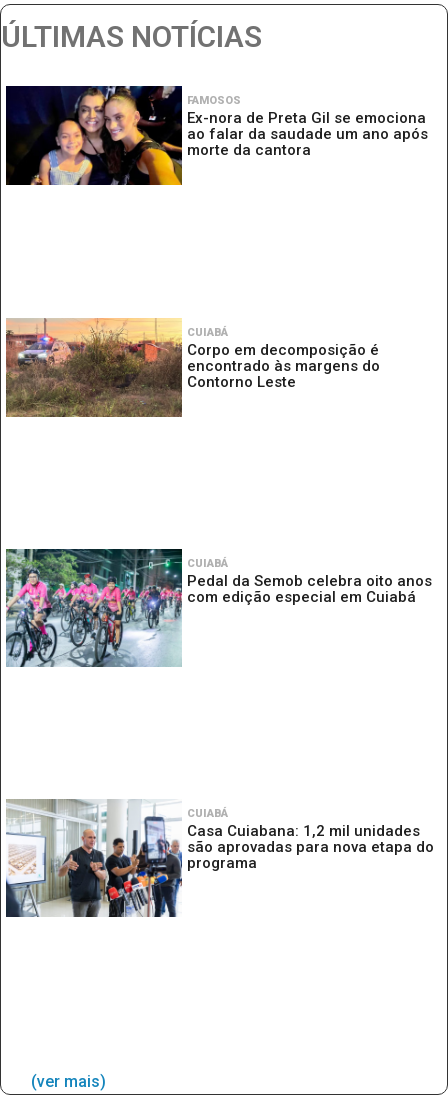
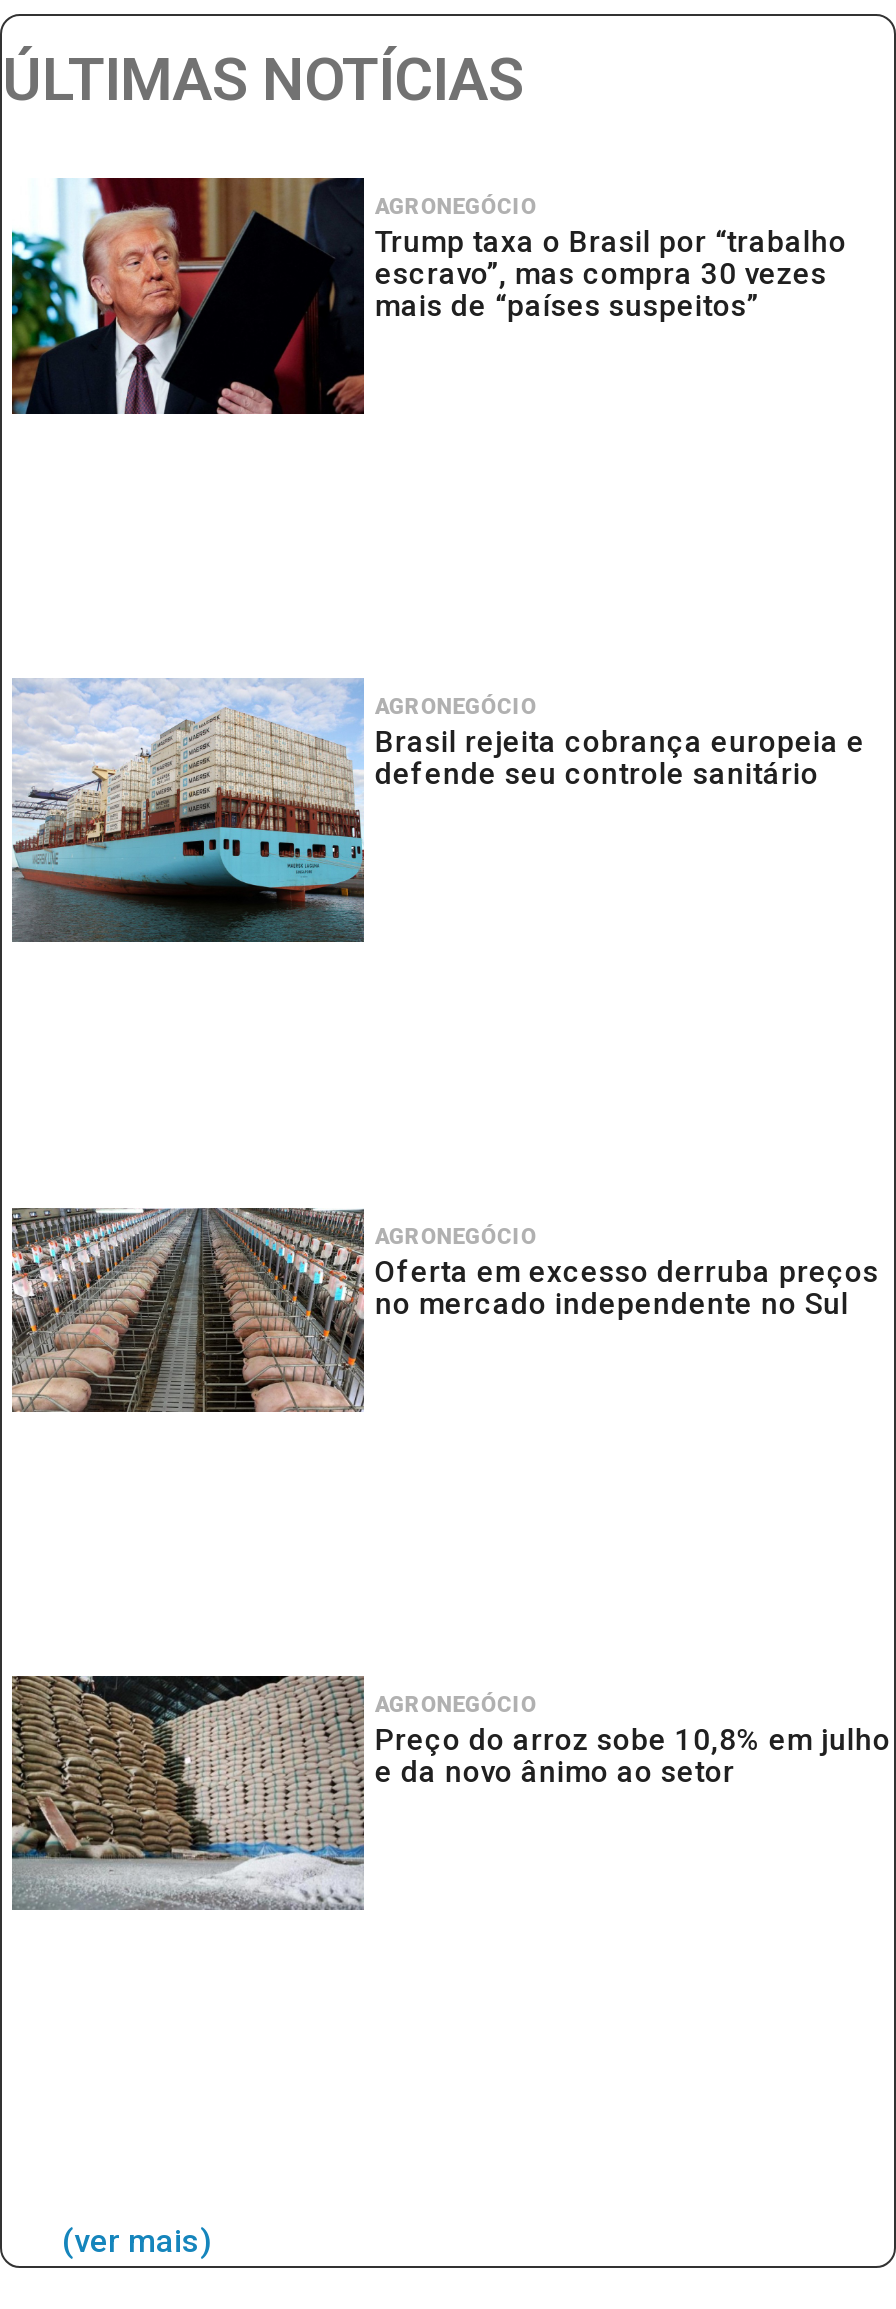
- [image]
- FAMOSOS
- Ex-nora de Preta Gil se emociona
- ao falar da saudade um ano após
- morte da cantora
+ [image]
+ AGRONEGÓCIO
+ Trump taxa o Brasil por “trabalho
+ escravo”, mas compra 30 vezes
+ mais de “países suspeitos”

- [image]
- CUIABÁ
- Corpo em decomposição é
- encontrado às margens do
- Contorno Leste
+ [image]
+ AGRONEGÓCIO
+ Brasil rejeita cobrança europeia e
+ defende seu controle sanitário

- [image]
- CUIABÁ
- Pedal da Semob celebra oito anos
- com edição especial em Cuiabá
+ [image]
+ AGRONEGÓCIO
+ Oferta em excesso derruba preços
+ no mercado independente no Sul

- [image]
- CUIABÁ
- Casa Cuiabana: 1,2 mil unidades
- são aprovadas para nova etapa do
- programa
+ [image]
+ AGRONEGÓCIO
+ Preço do arroz sobe 10,8% em julho
+ e da novo ânimo ao setor
